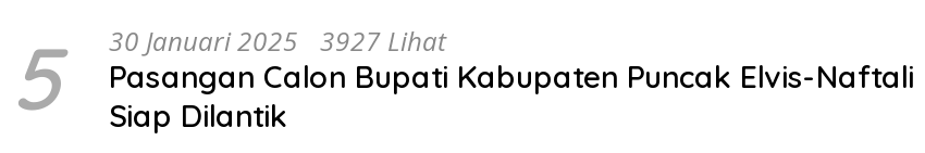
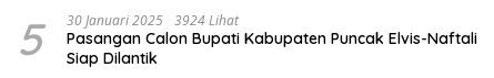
- 30 Januari 2025 3927 Lihat
+ 30 Januari 2025 3924 Lihat
